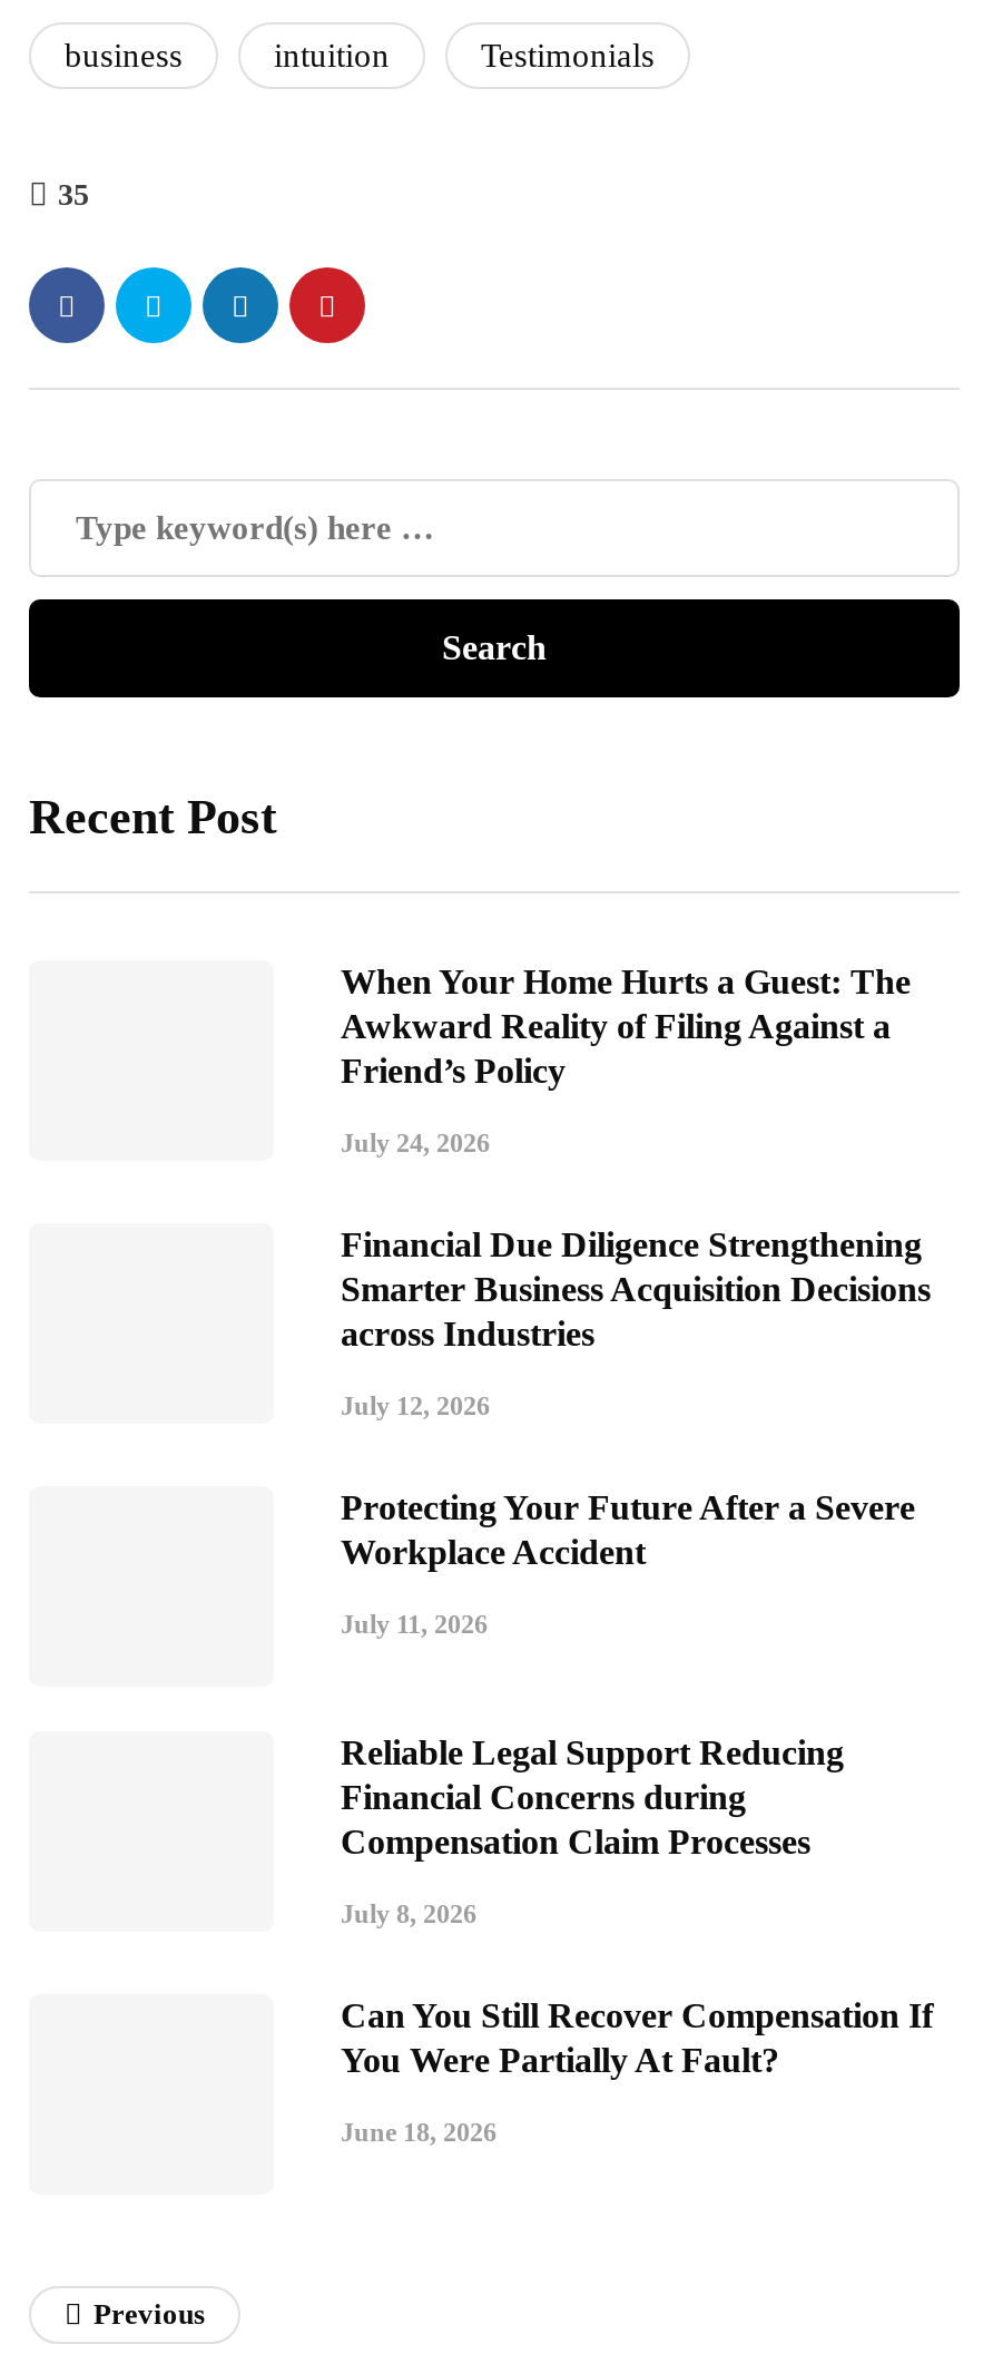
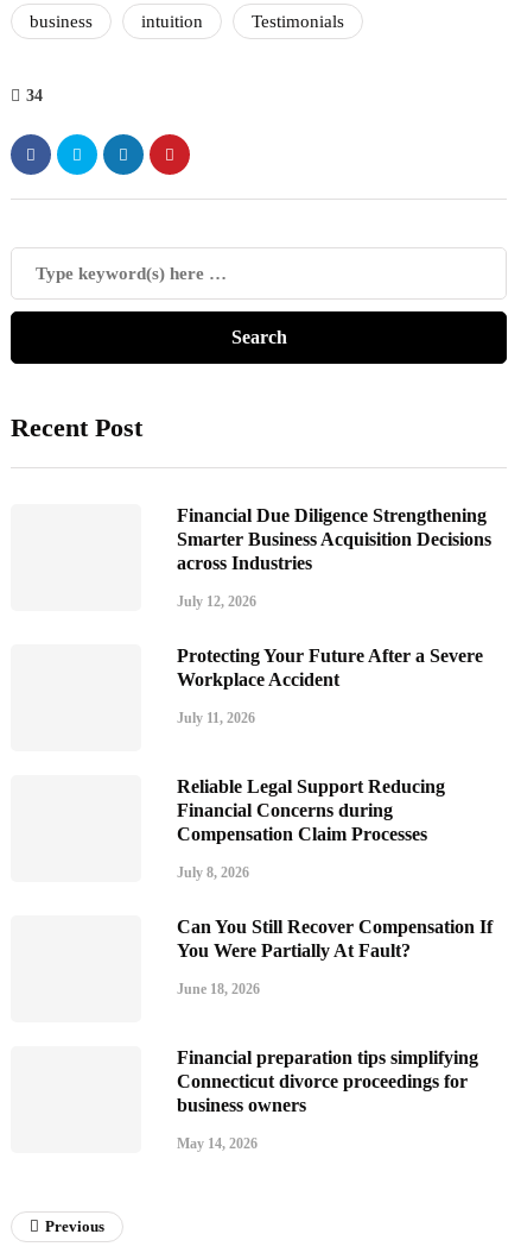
- 35
+ 34

- When Your Home Hurts a Guest: The
- Awkward Reality of Filing Against a
- Friend’s Policy
- July 24, 2026

moved up: Financial Due Diligence Strengthening | Smarter Business Acquisition Decisions | across Industries | ... | You Were Partially At Fault? | June 18, 2026

+ Financial preparation tips simplifying
+ Connecticut divorce proceedings for
+ business owners
+ May 14, 2026
